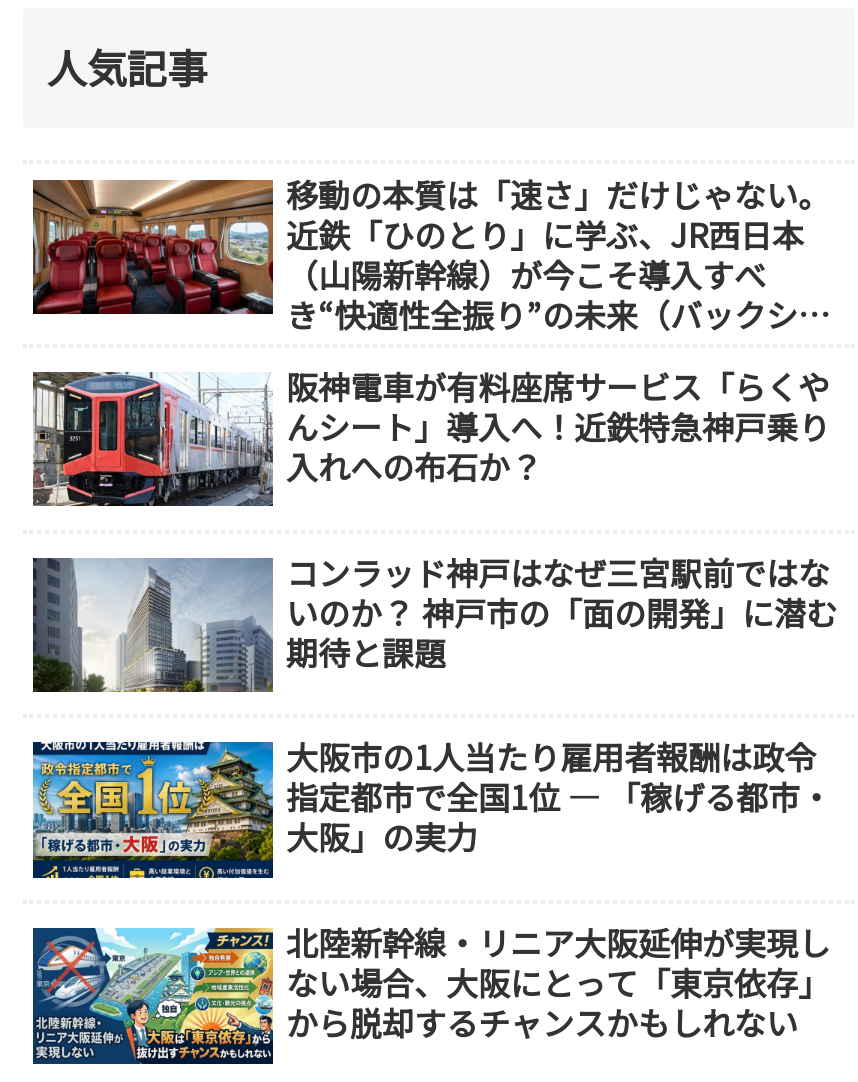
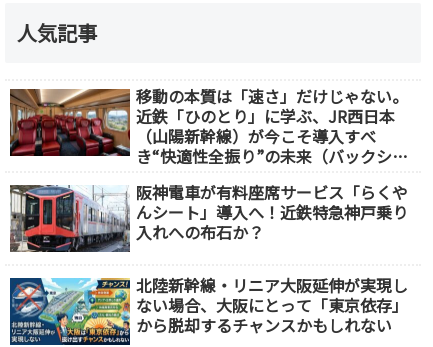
- [image]
- コンラッド神戸はなぜ三宮駅前ではな
- いのか？ 神戸市の「面の開発」に潜む
- 期待と課題
- 大阪市の1人当たり雇用者報酬は政令
- 指定都市で全国1位 ― 「稼げる都市・
- 大阪」の実力

- [image]
